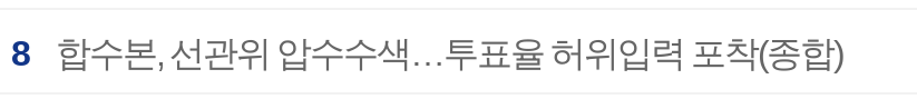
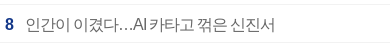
- 합수본, 선관위 압수수색…투표율 허위입력 포착(종합)
+ 인간이 이겼다…AI 카타고 꺾은 신진서
